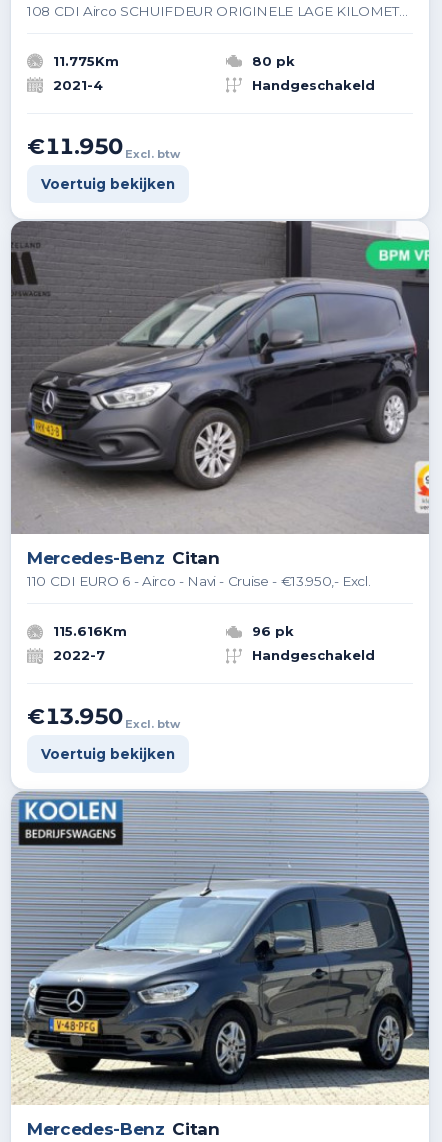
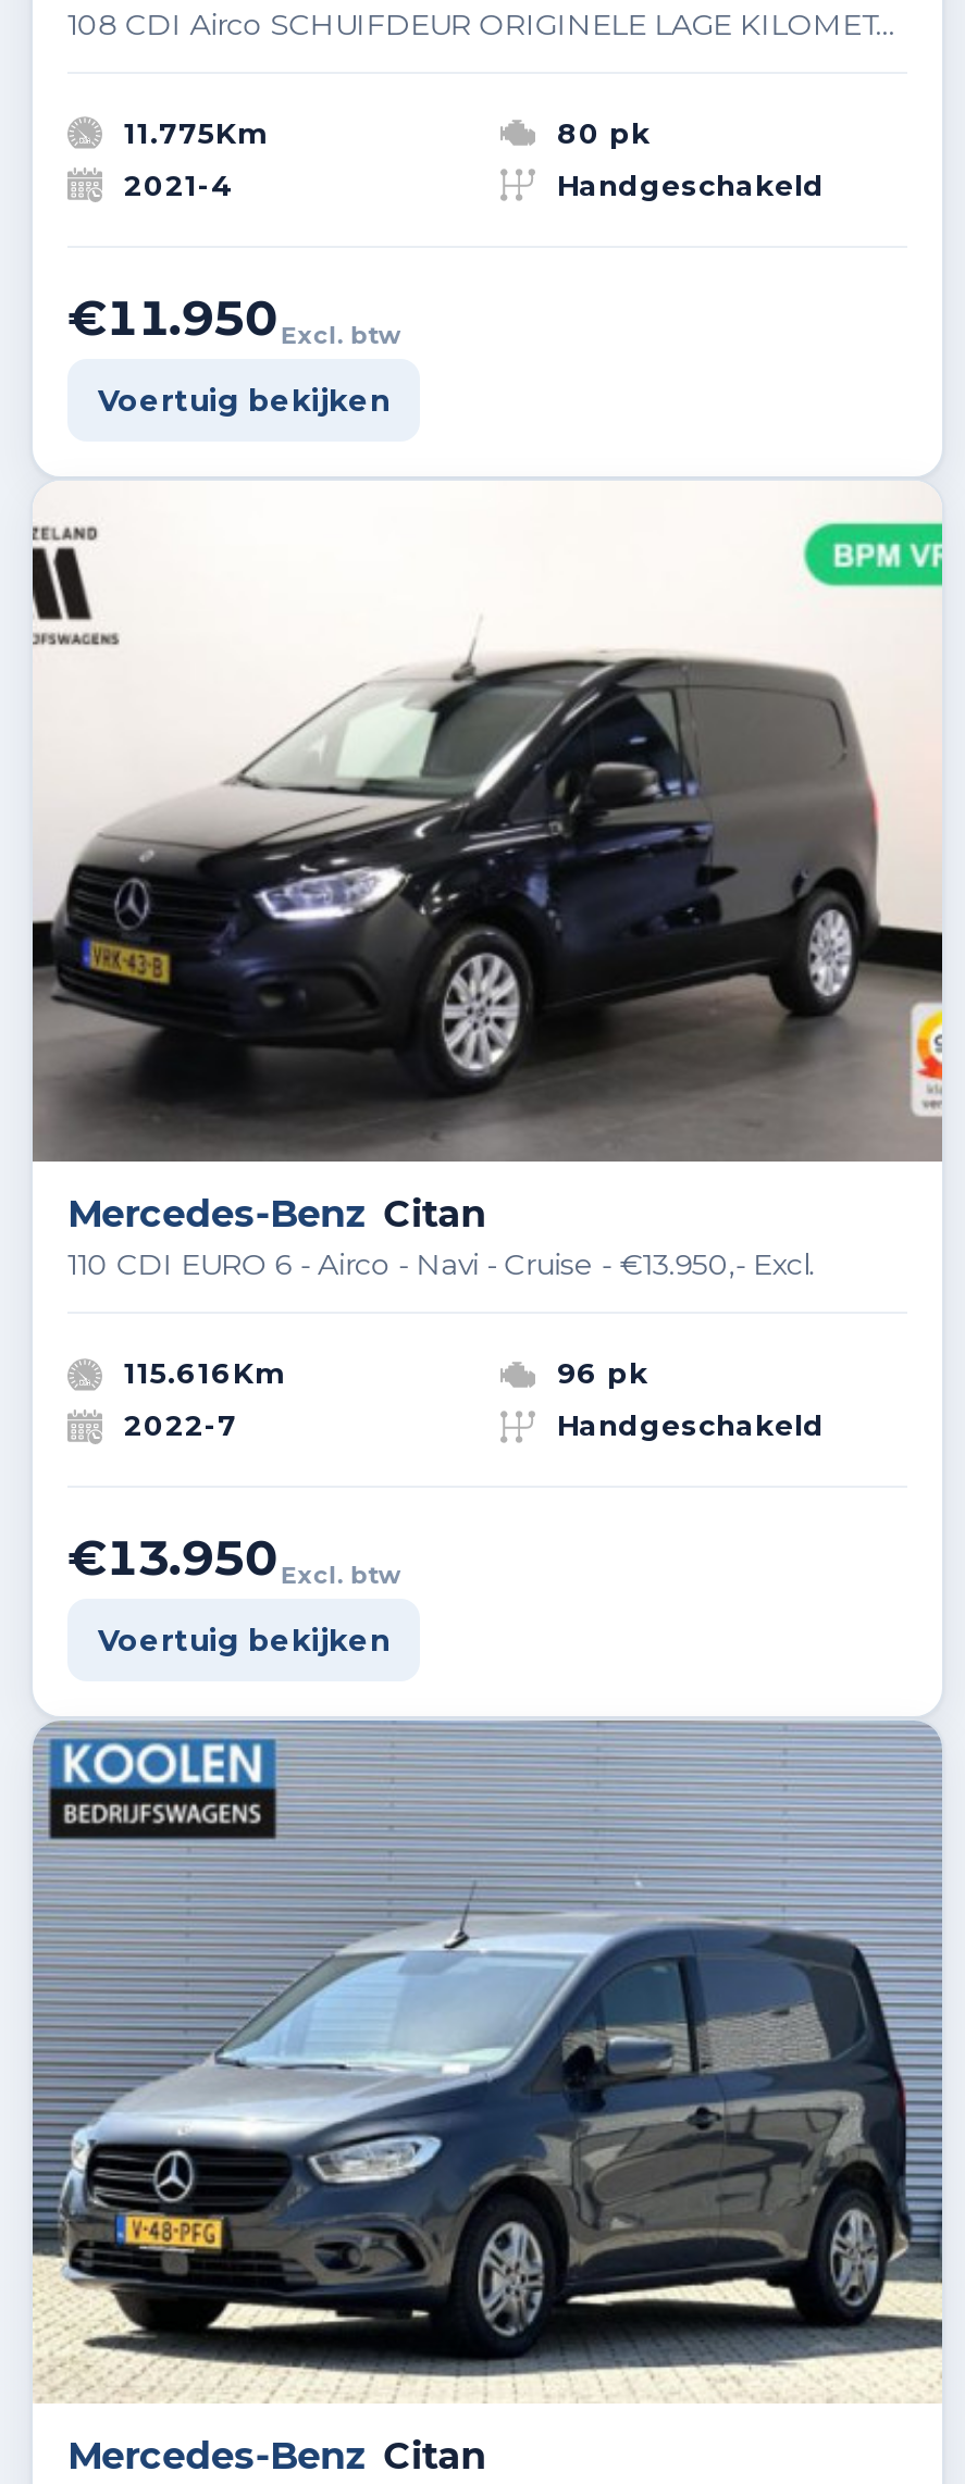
- [image]
+ [image]
